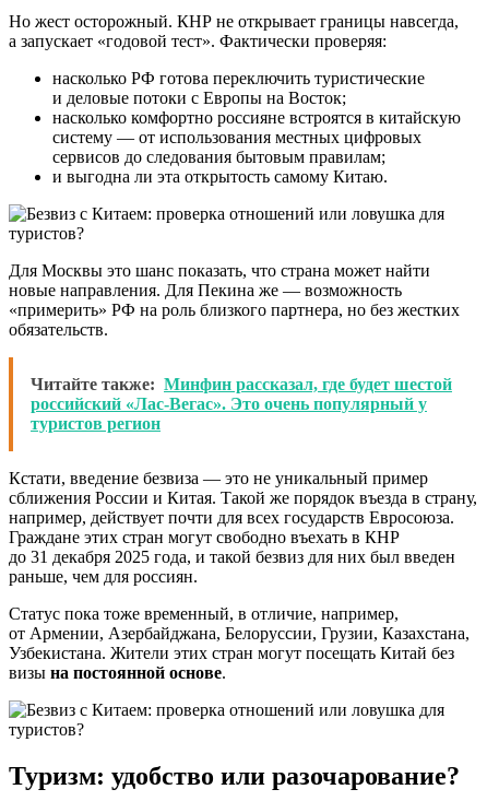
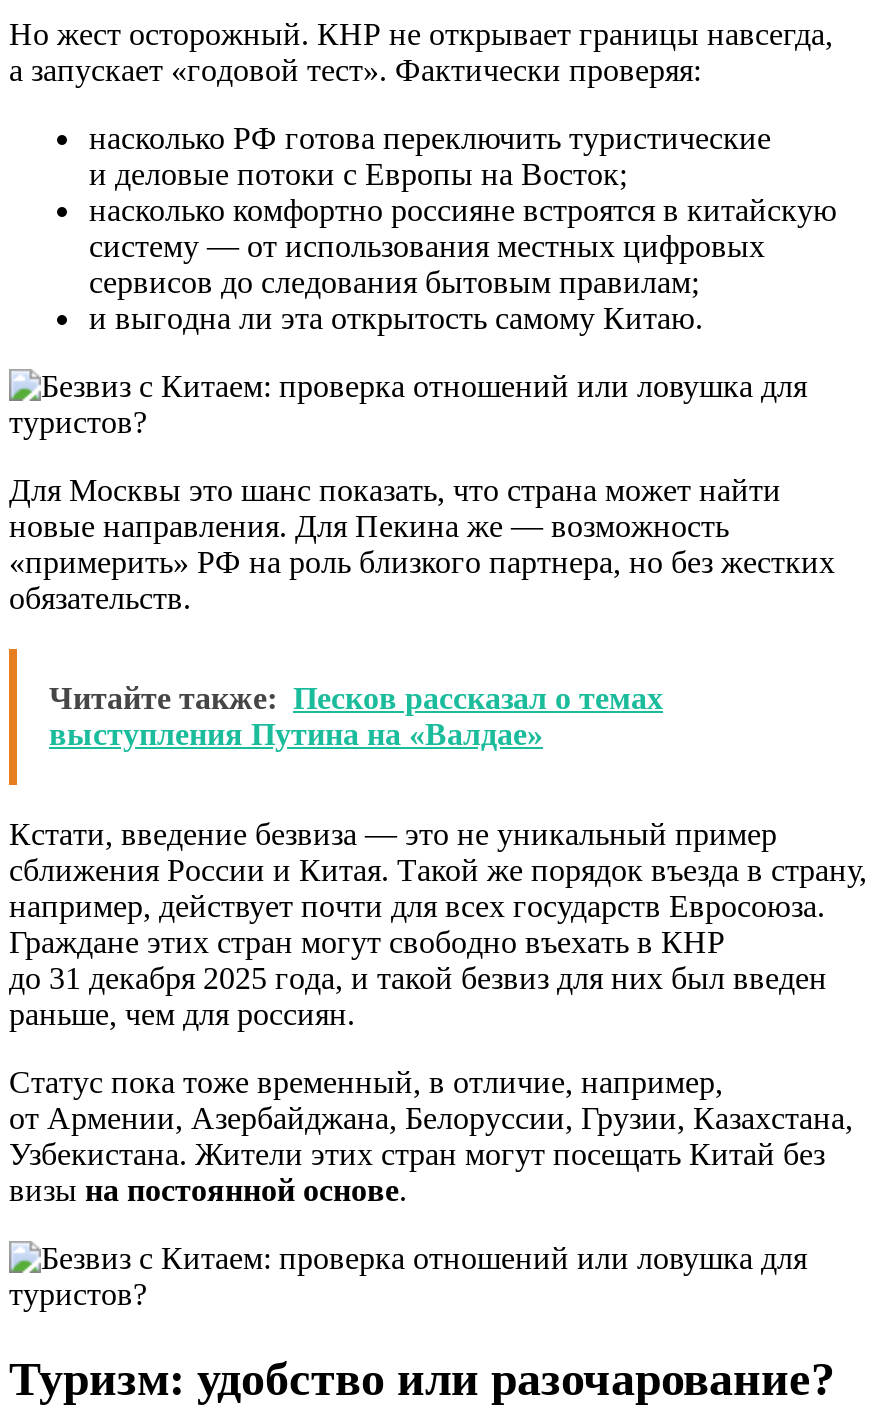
- Читайте также: Минфин рассказал, где будет шестой
- российский «Лас-Вегас». Это очень популярный у
- туристов регион
+ Читайте также: Песков рассказал о темах
+ выступления Путина на «Валдае»
